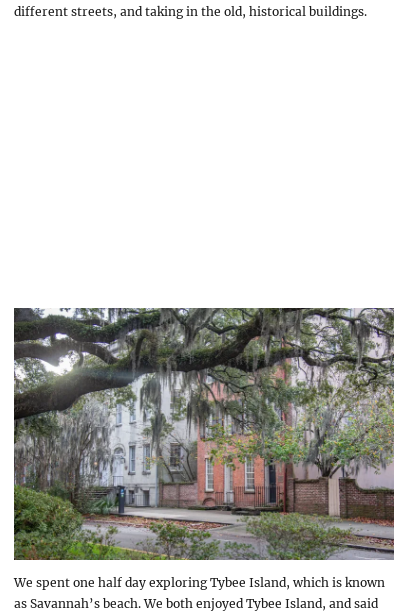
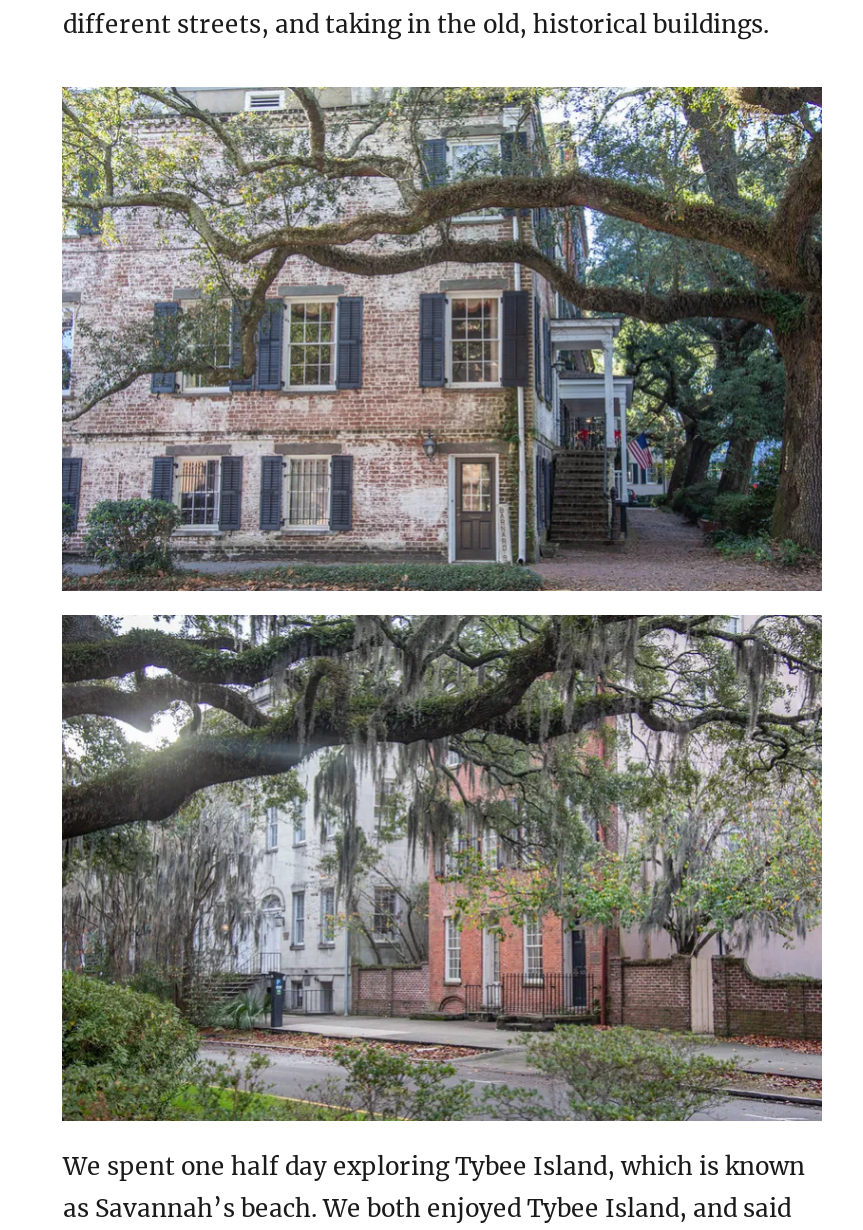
+ [image]
